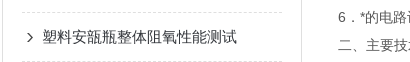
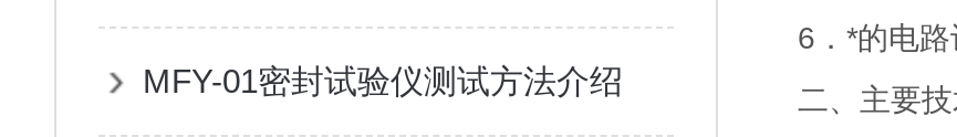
- 塑料安瓿瓶整体阻氧性能测试
+ MFY-01密封试验仪测试方法介绍
